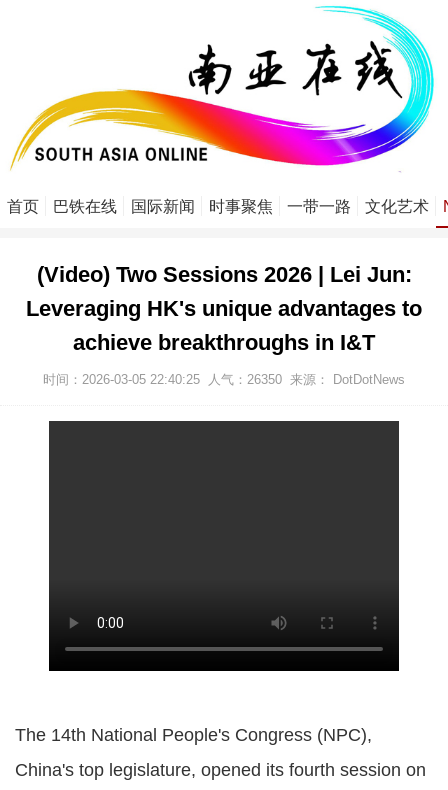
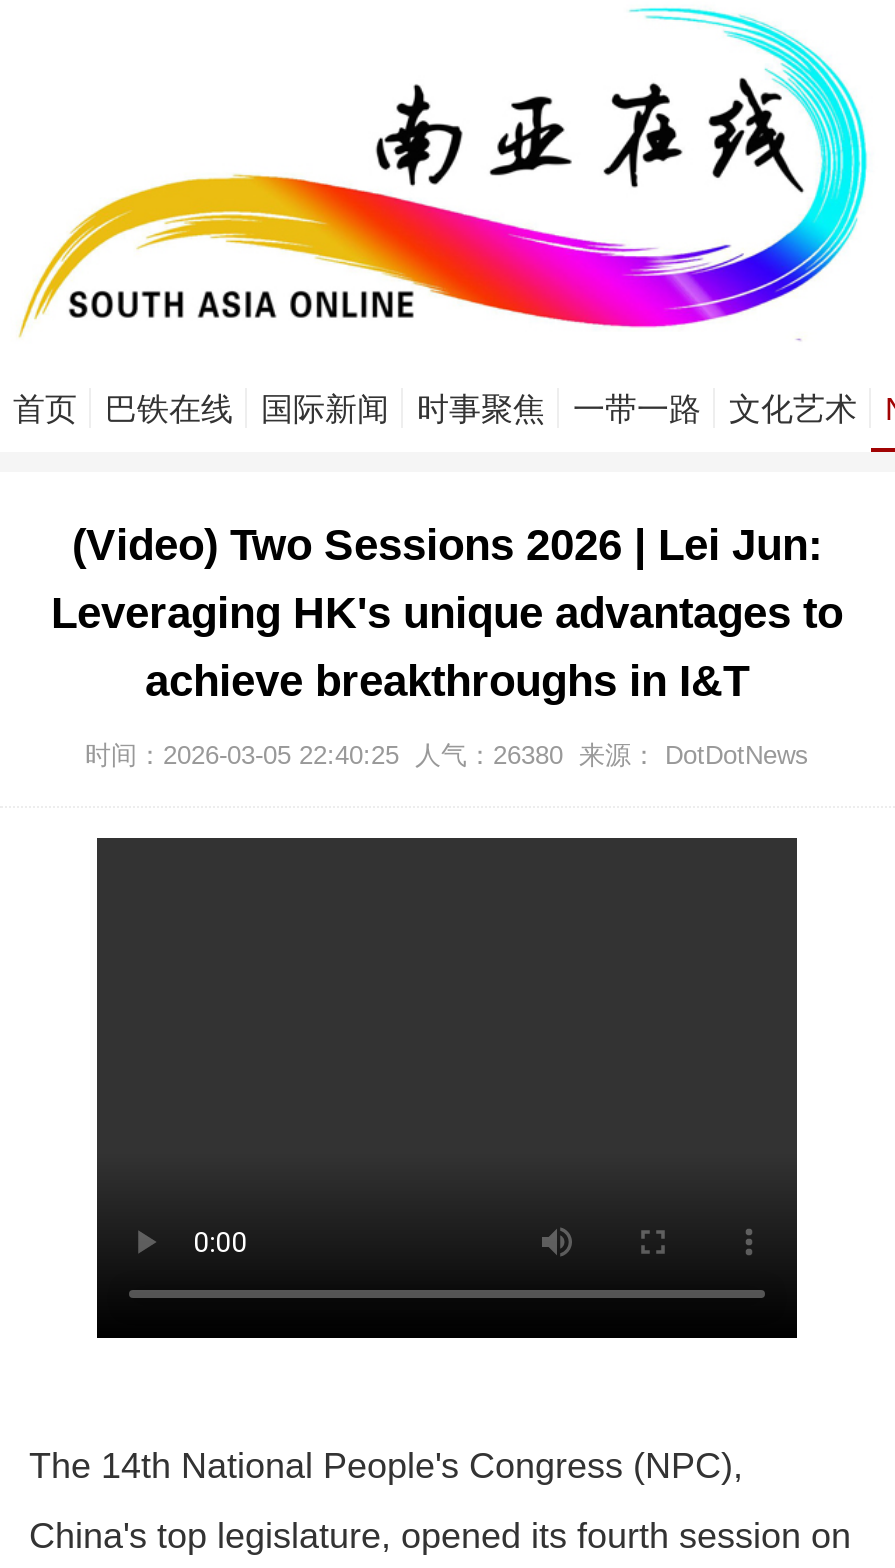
- 时间：2026-03-05 22:40:25 人气：26350 来源： DotDotNews
+ 时间：2026-03-05 22:40:25 人气：26380 来源： DotDotNews
